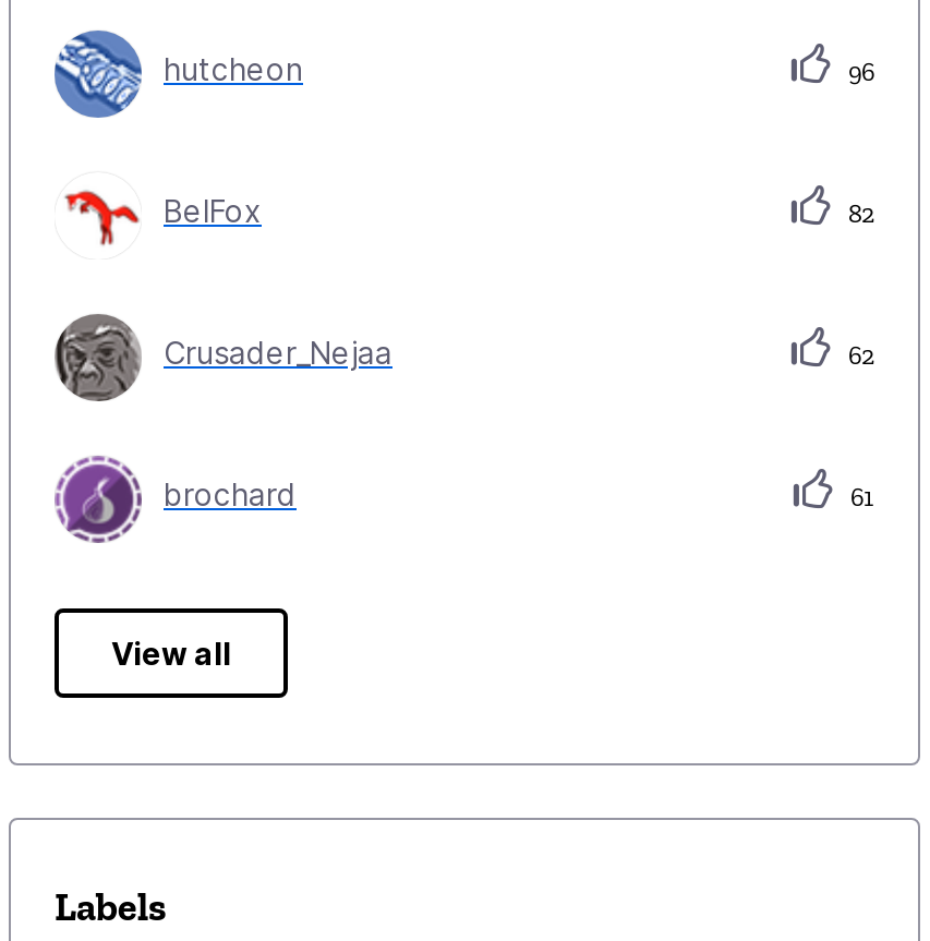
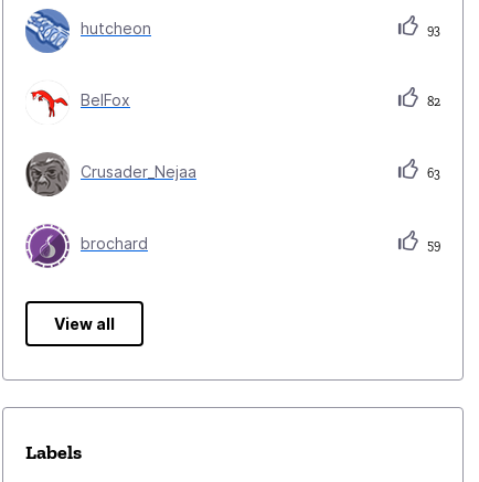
- 96
+ 93

- 62
+ 63

- 61
+ 59
